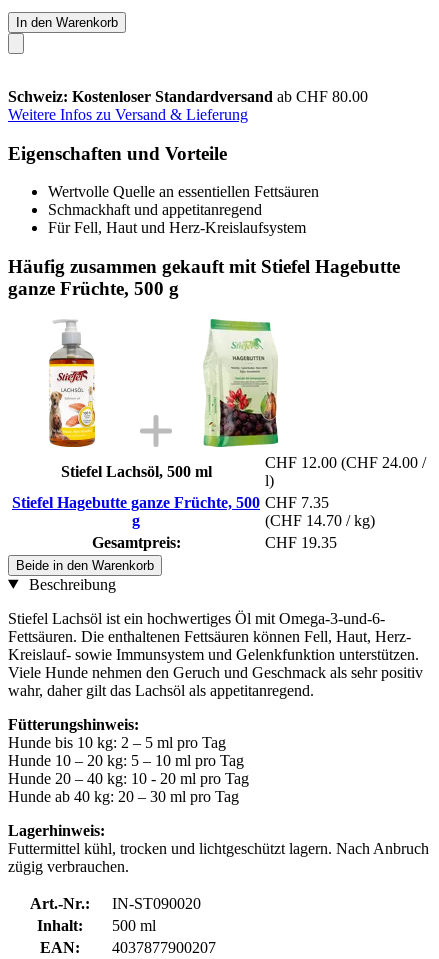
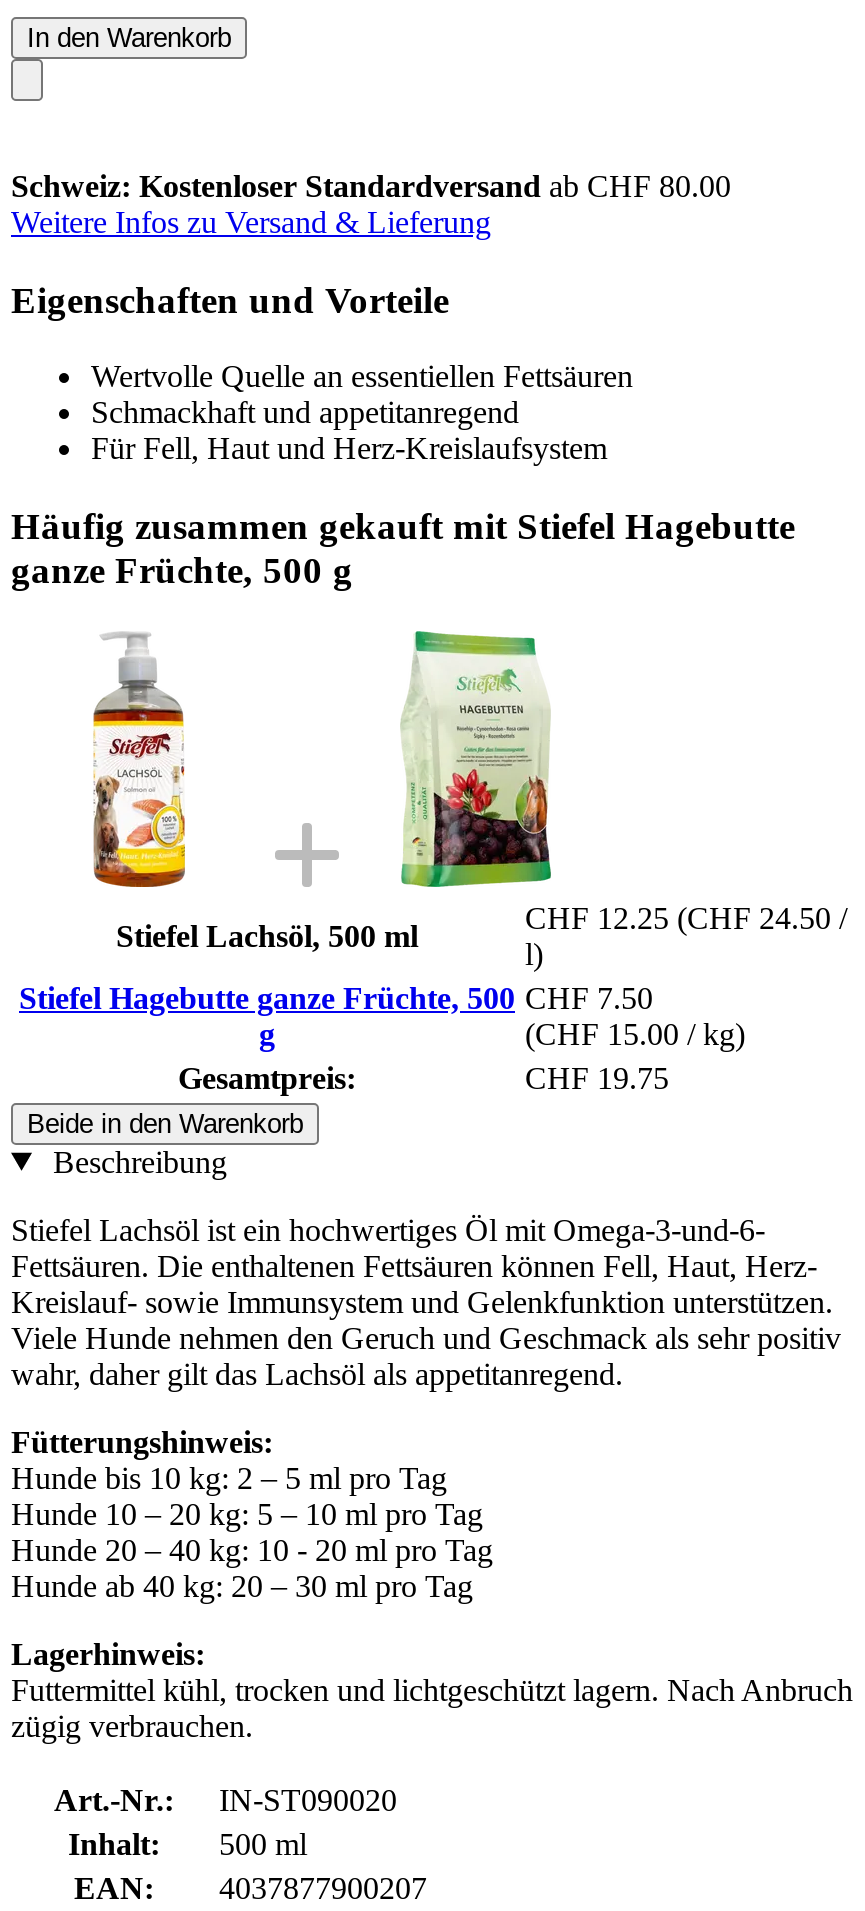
- CHF 12.00 (CHF 24.00 /
+ CHF 12.25 (CHF 24.50 /

- Stiefel Hagebutte ganze Früchte, 500 CHF 7.35
+ Stiefel Hagebutte ganze Früchte, 500 CHF 7.50

- (CHF 14.70 / kg)
+ (CHF 15.00 / kg)

- CHF 19.35
+ CHF 19.75
